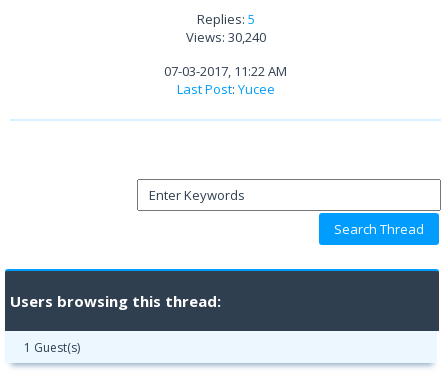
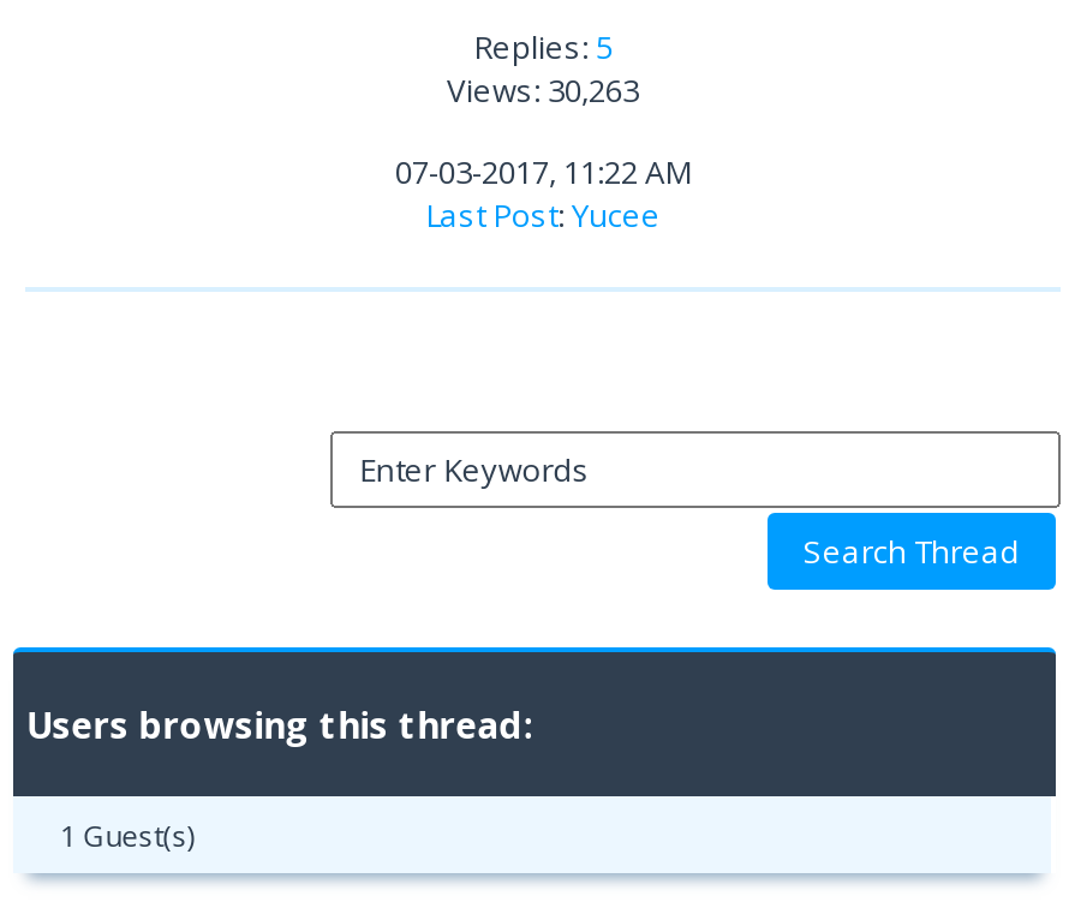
- Views: 30,240
+ Views: 30,263
